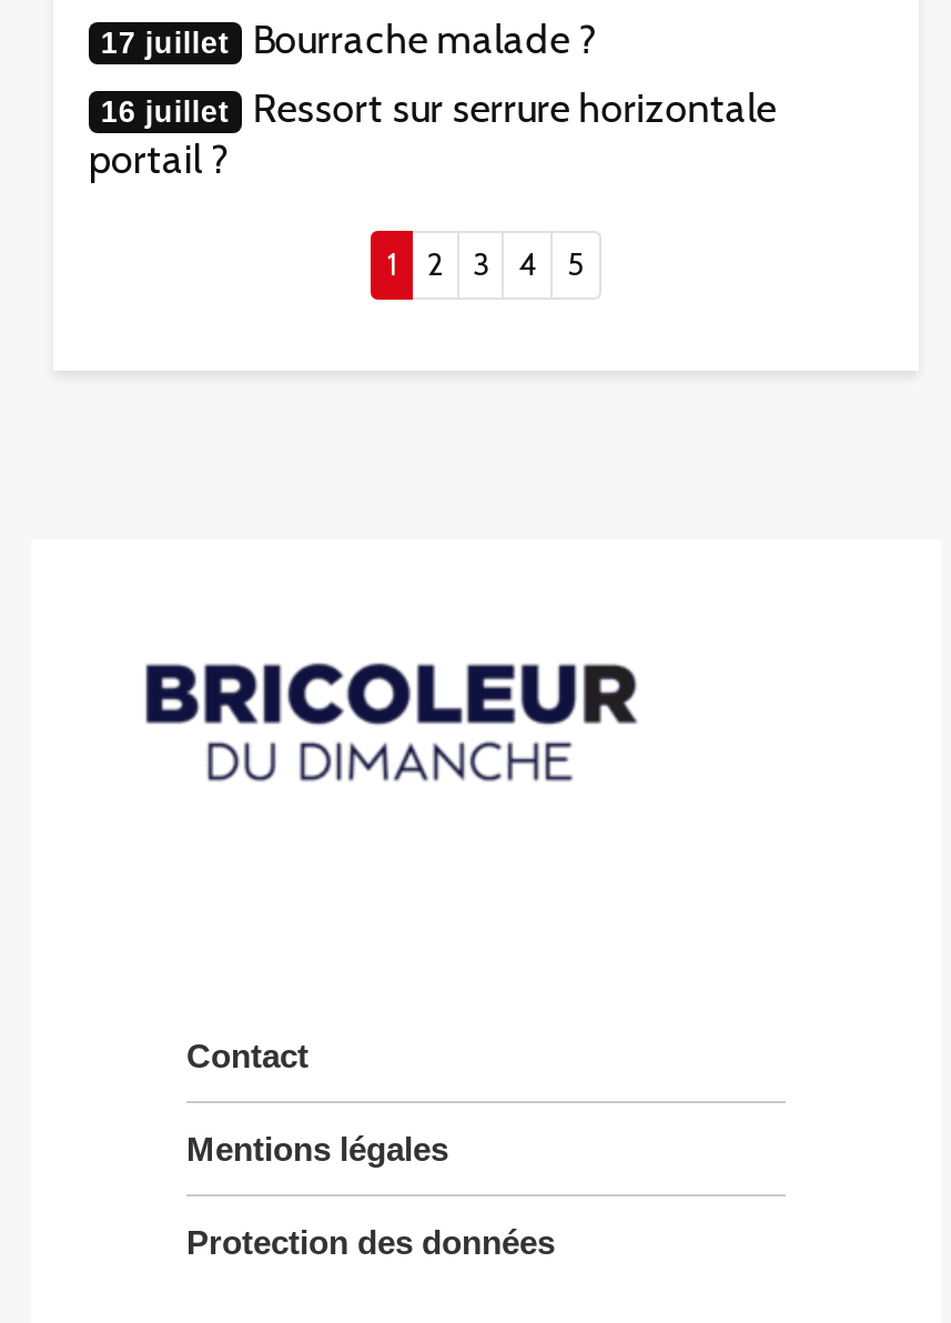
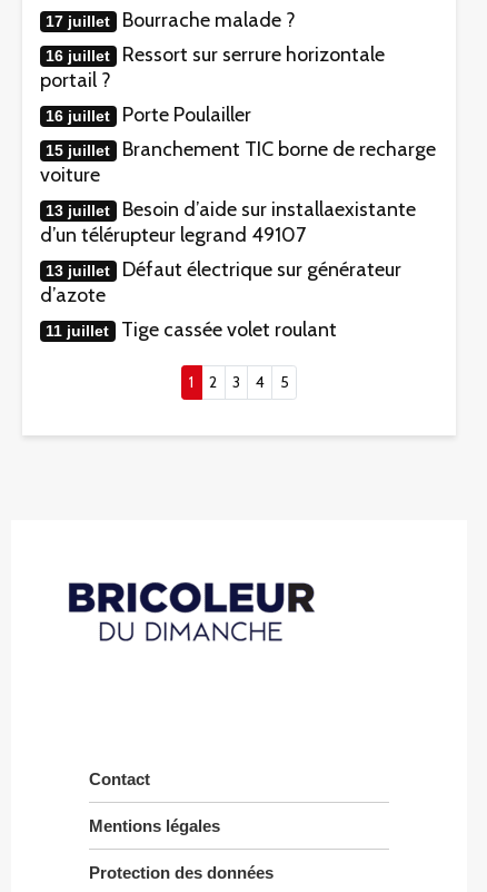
+ 16 juillet
+ Porte Poulailler
+ 15 juillet
+ Branchement TIC borne de recharge
+ voiture
+ 13 juillet
+ Besoin d’aide sur installaexistante
+ d’un télérupteur legrand 49107
+ 13 juillet
+ Défaut électrique sur générateur
+ d’azote
+ 11 juillet
+ Tige cassée volet roulant
